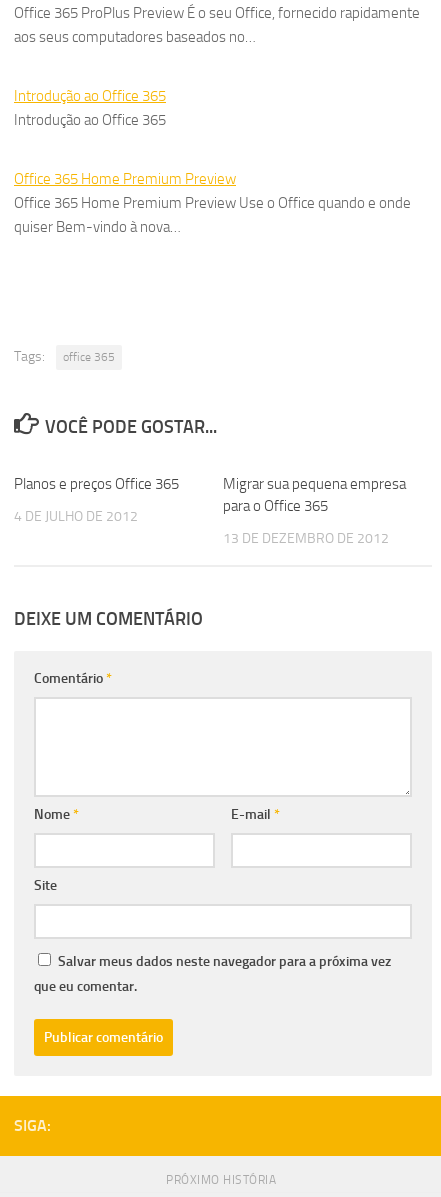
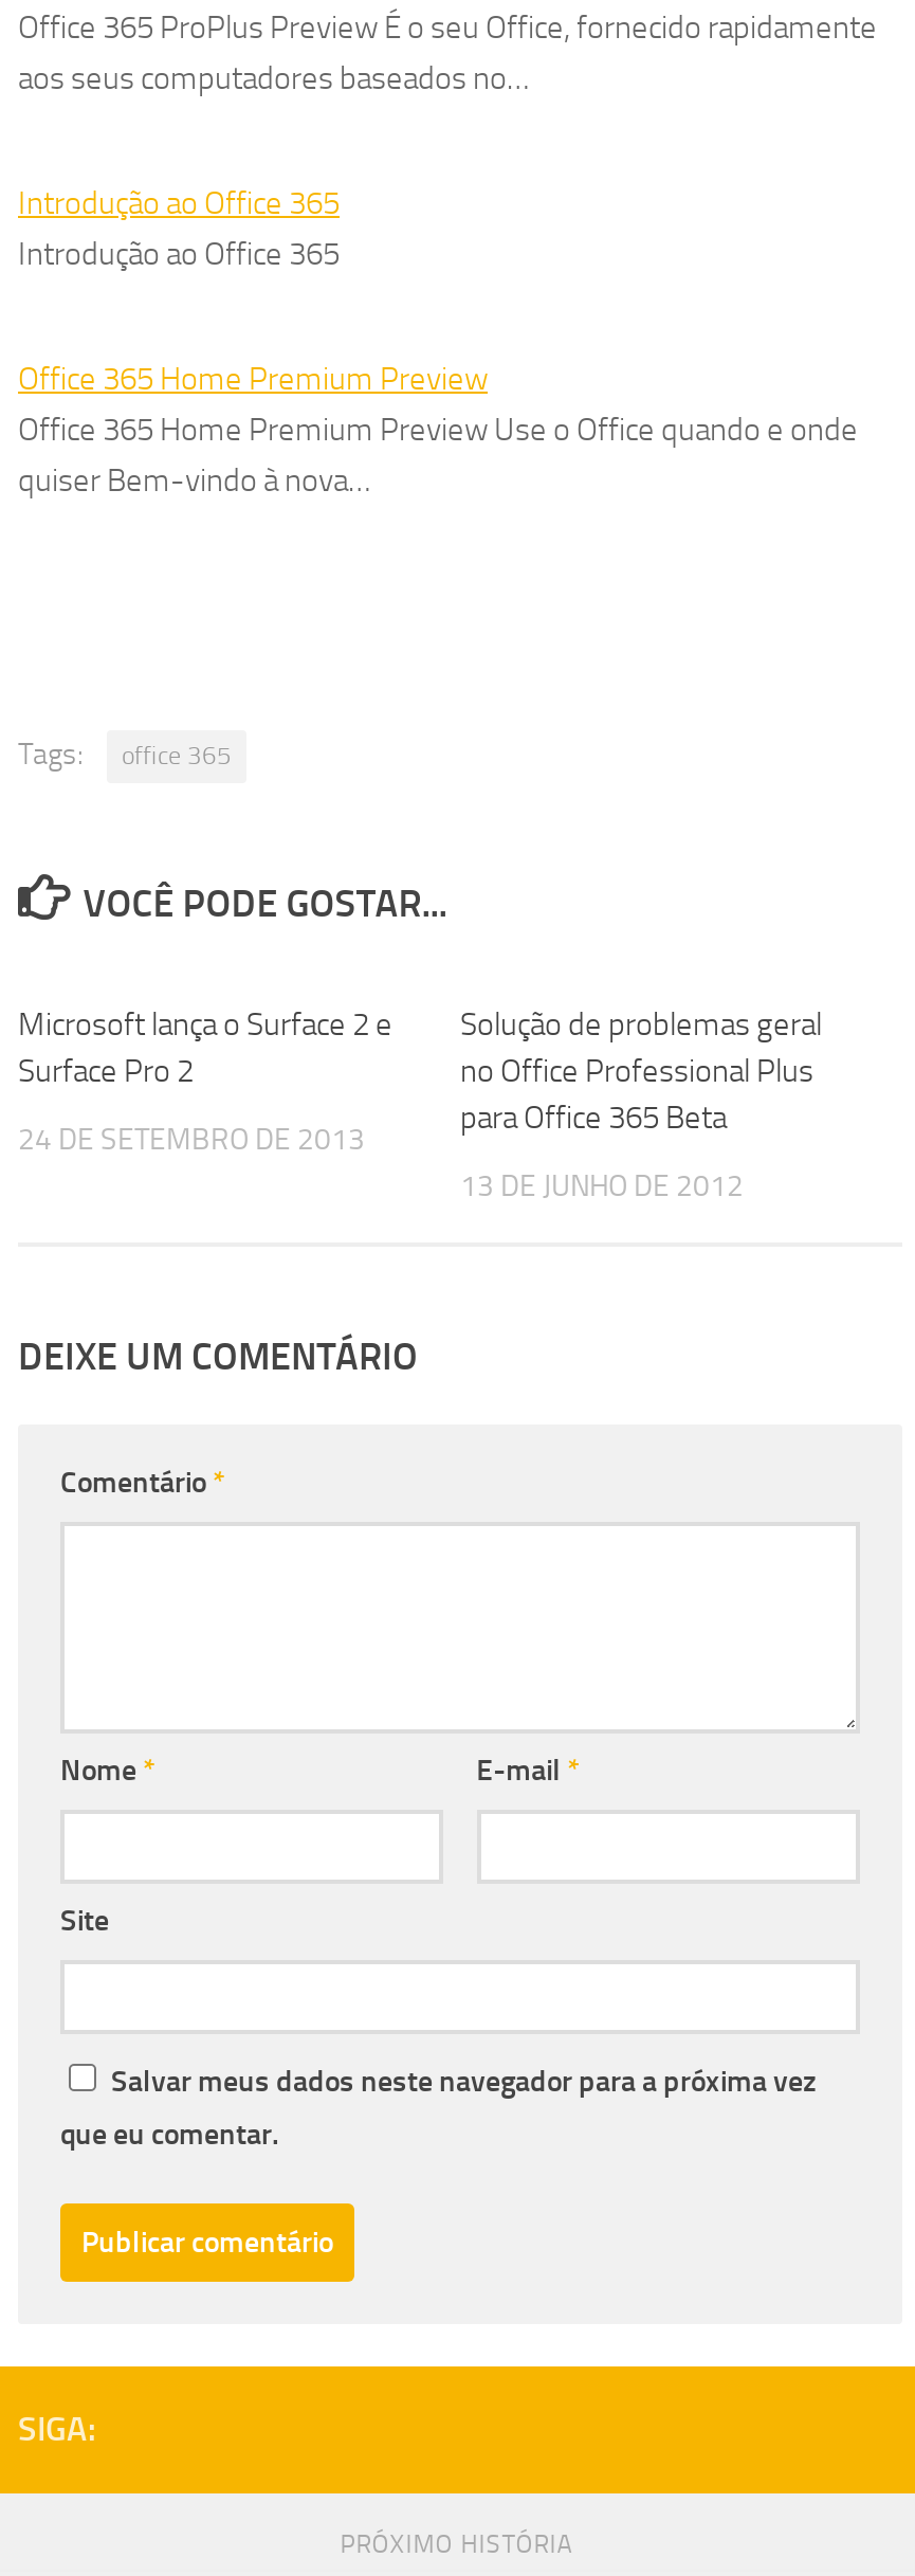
- Planos e preços Office 365
+ Microsoft lança o Surface 2 e
+ Surface Pro 2

- Migrar sua pequena empresa
- para o Office 365
+ Solução de problemas geral
+ no Office Professional Plus
+ para Office 365 Beta

- 4 DE JULHO DE 2012
+ 24 DE SETEMBRO DE 2013

- 13 DE DEZEMBRO DE 2012
+ 13 DE JUNHO DE 2012
